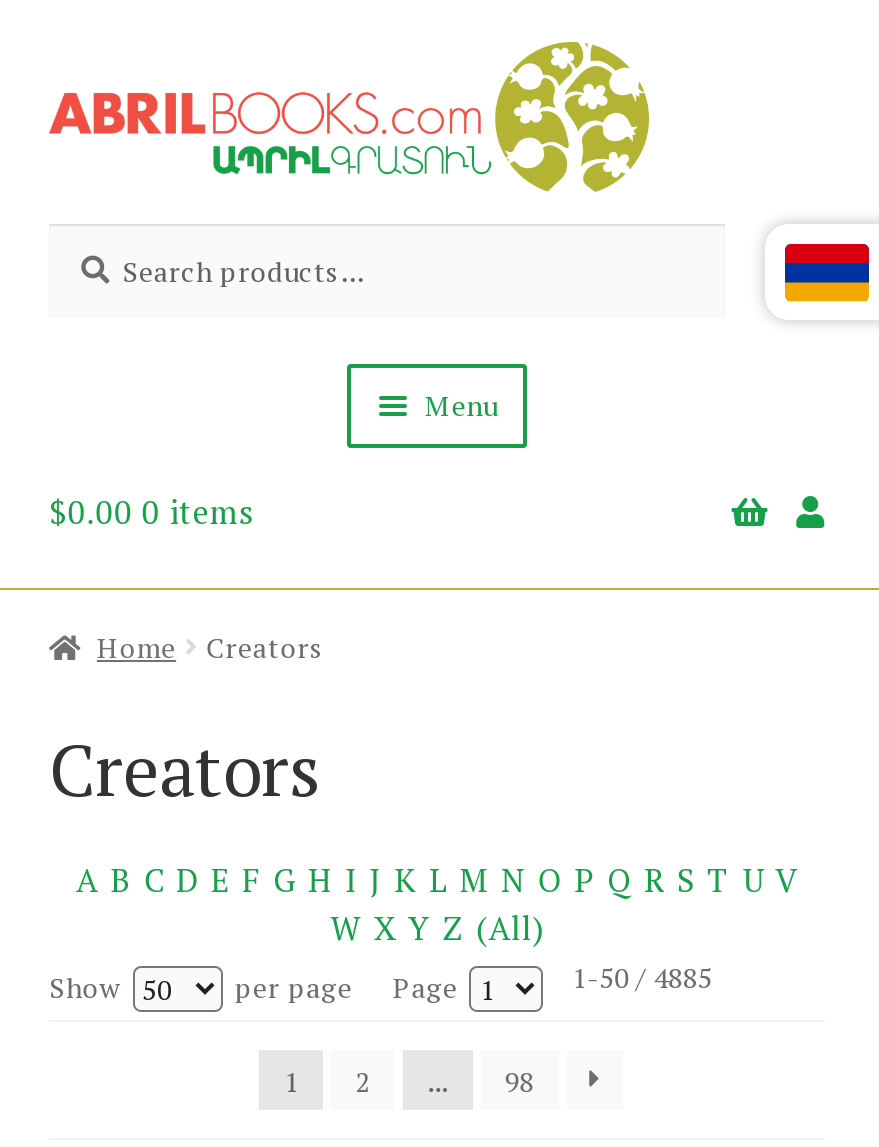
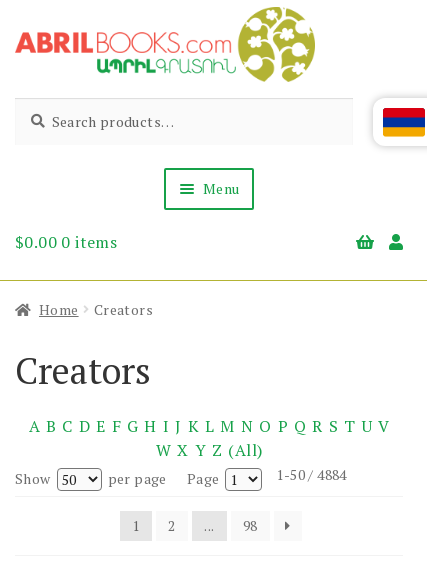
- 1-50 / 4885
+ 1-50 / 4884
